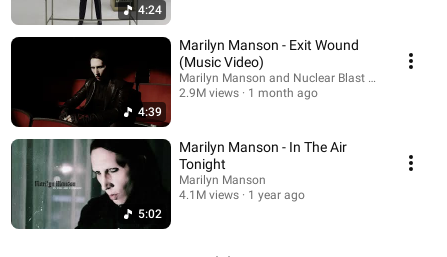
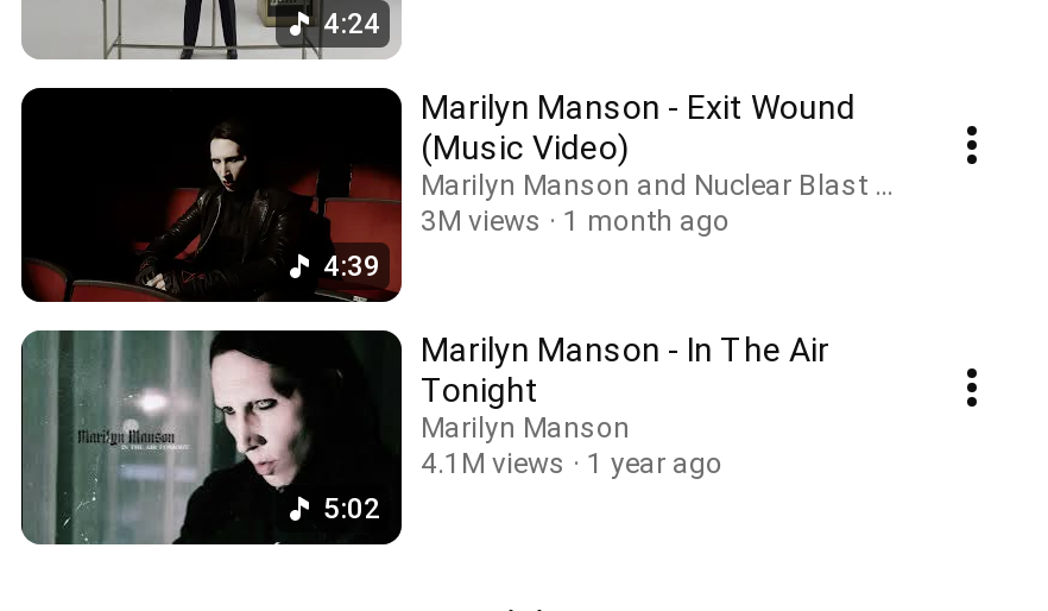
- 2.9M views 1 month ago
+ 3M views 1 month ago
